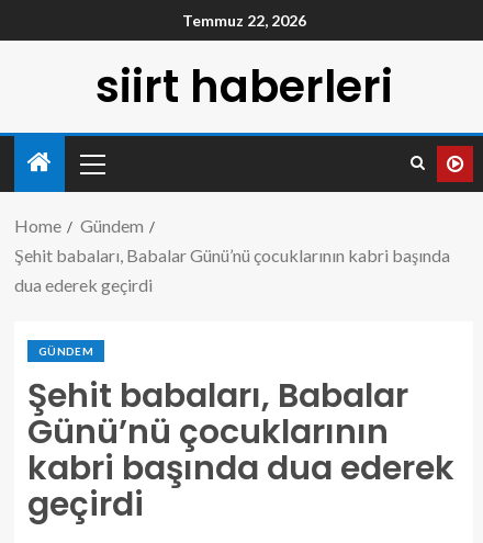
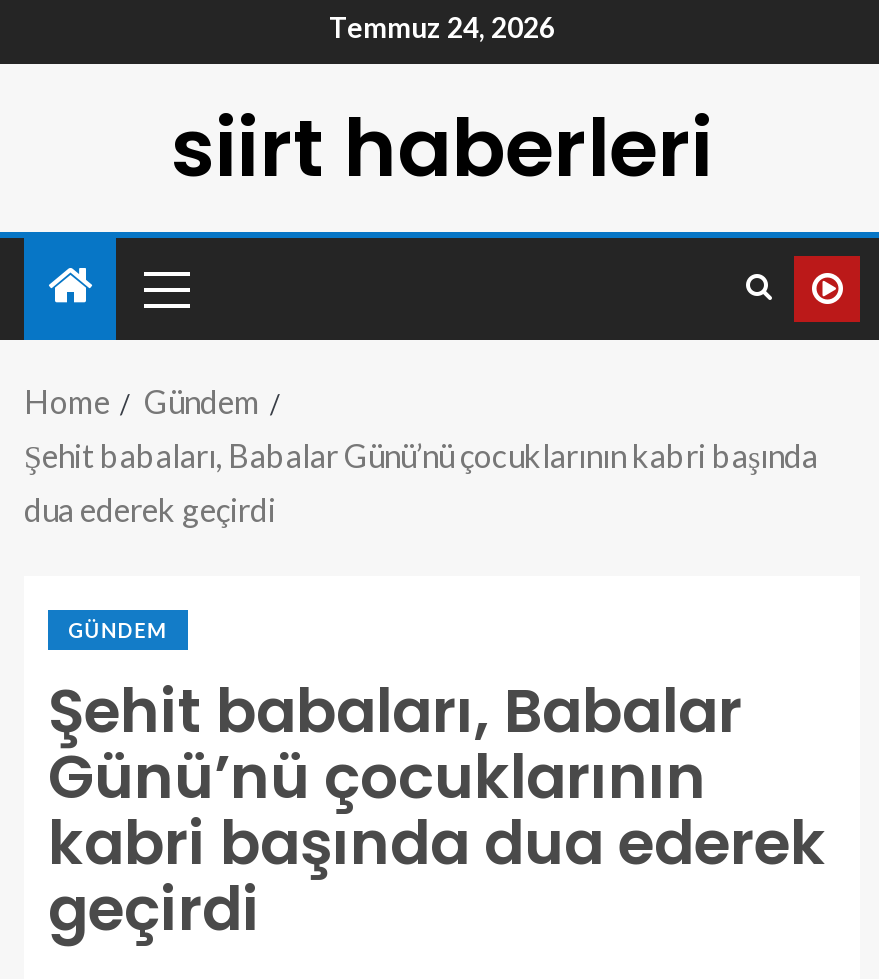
- Temmuz 22, 2026
+ Temmuz 24, 2026
